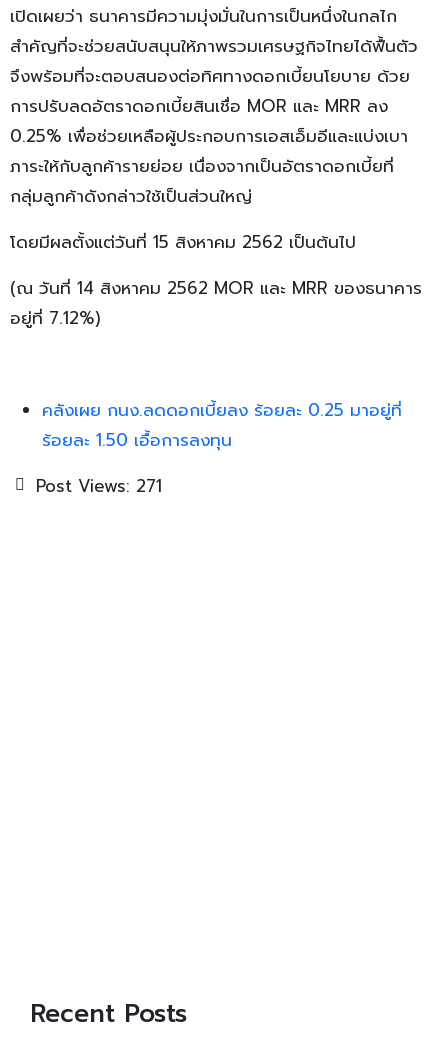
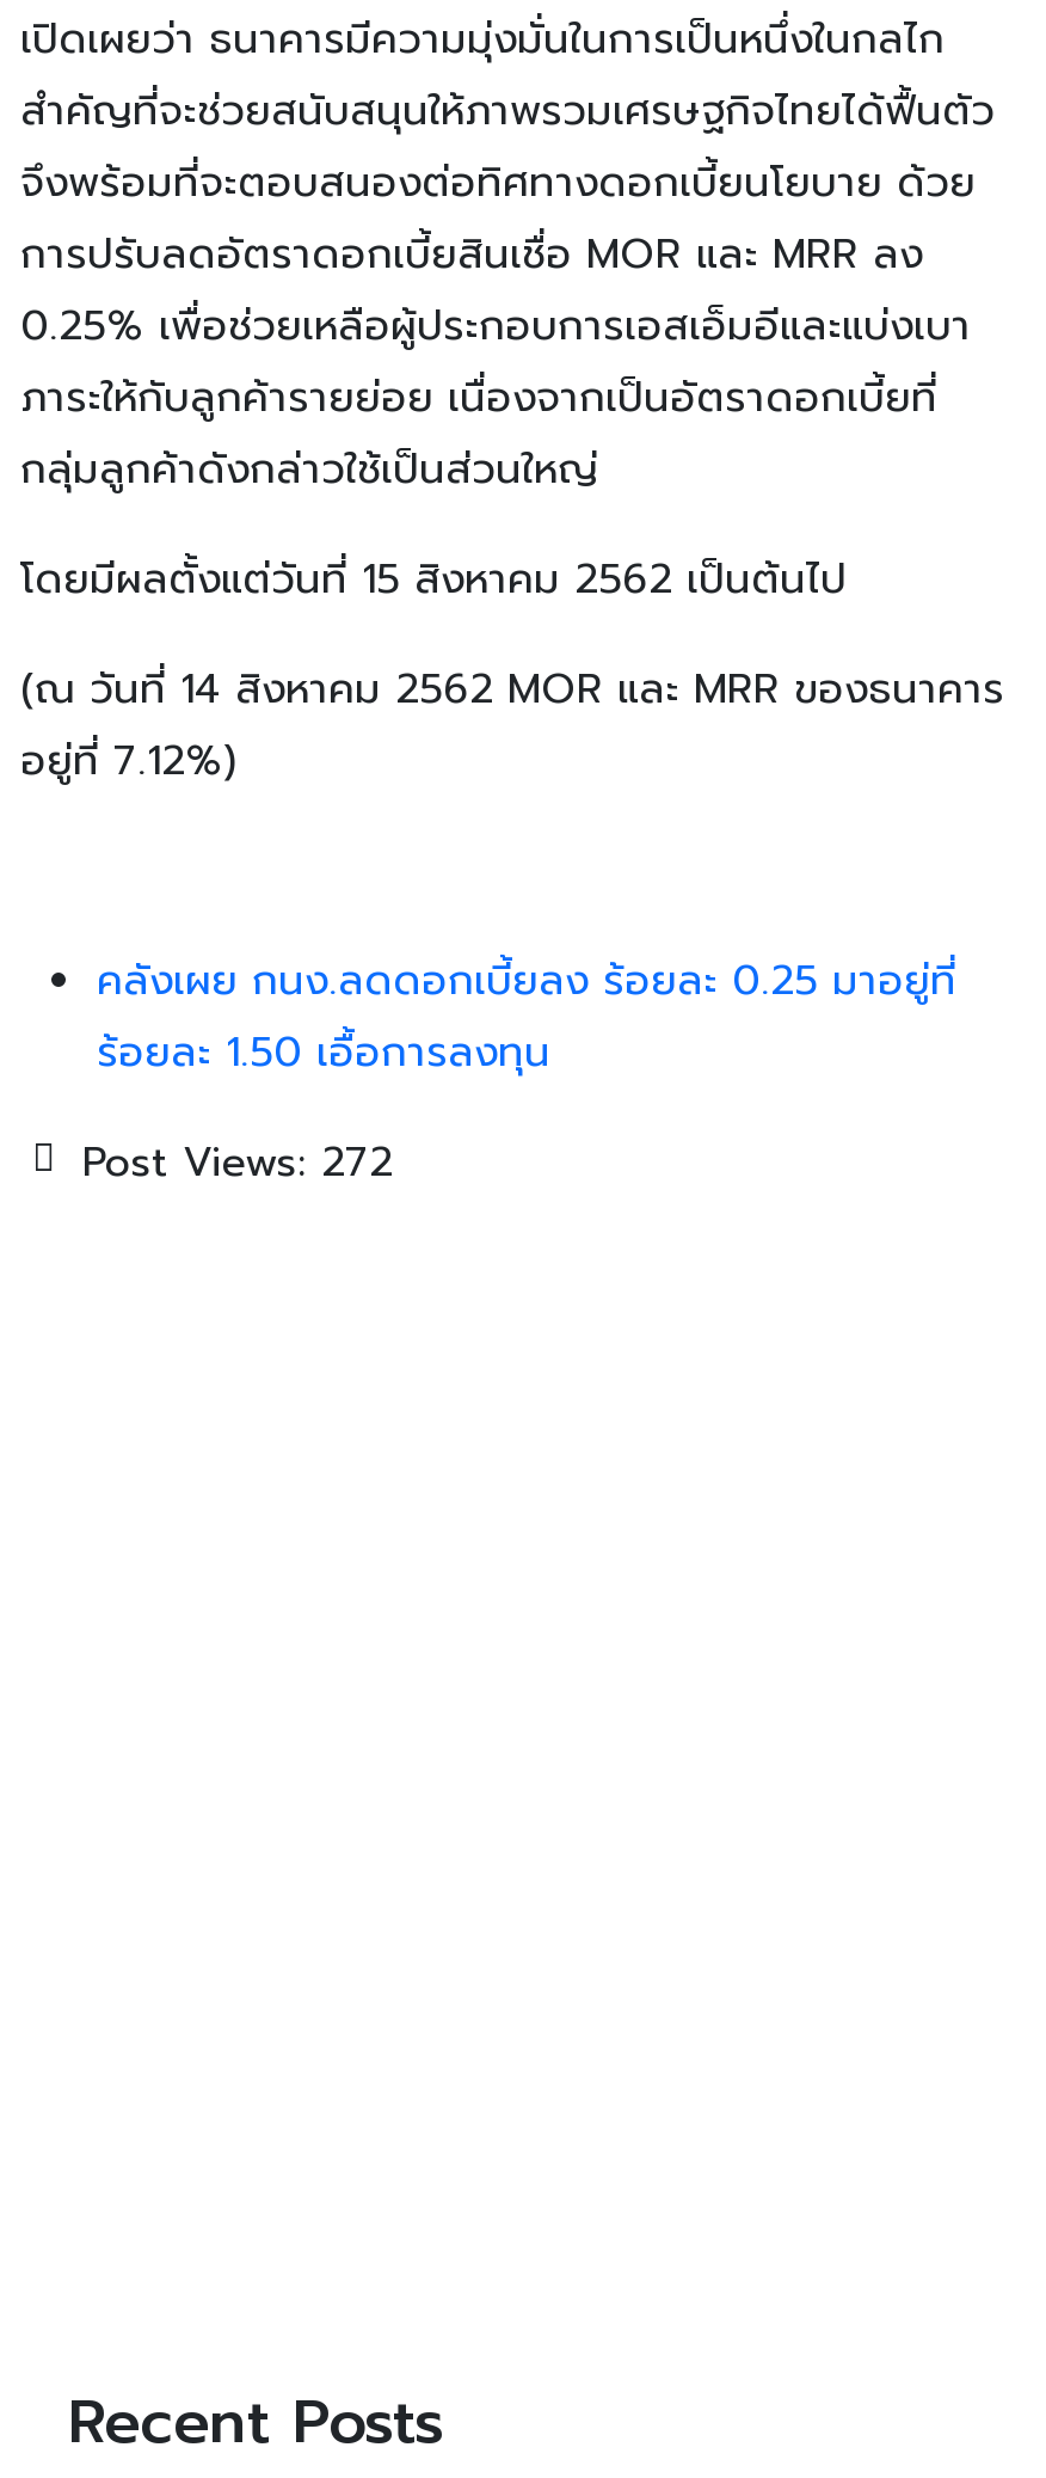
- Post Views: 271
+ Post Views: 272
